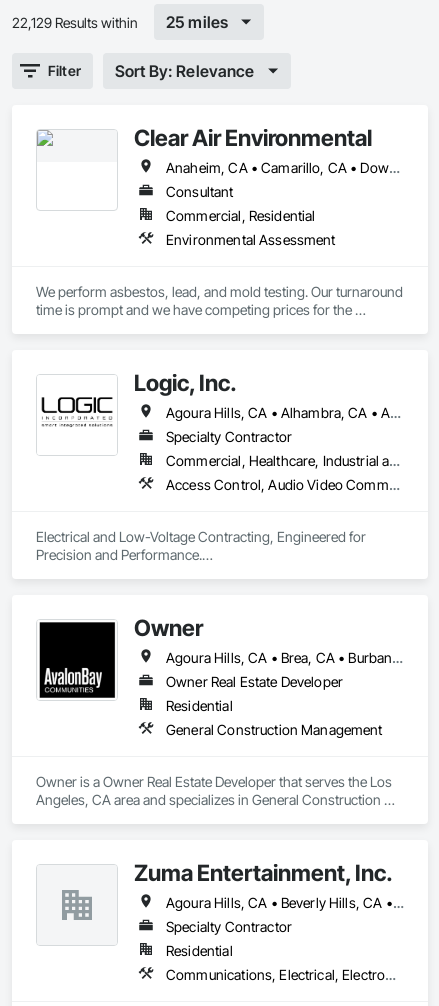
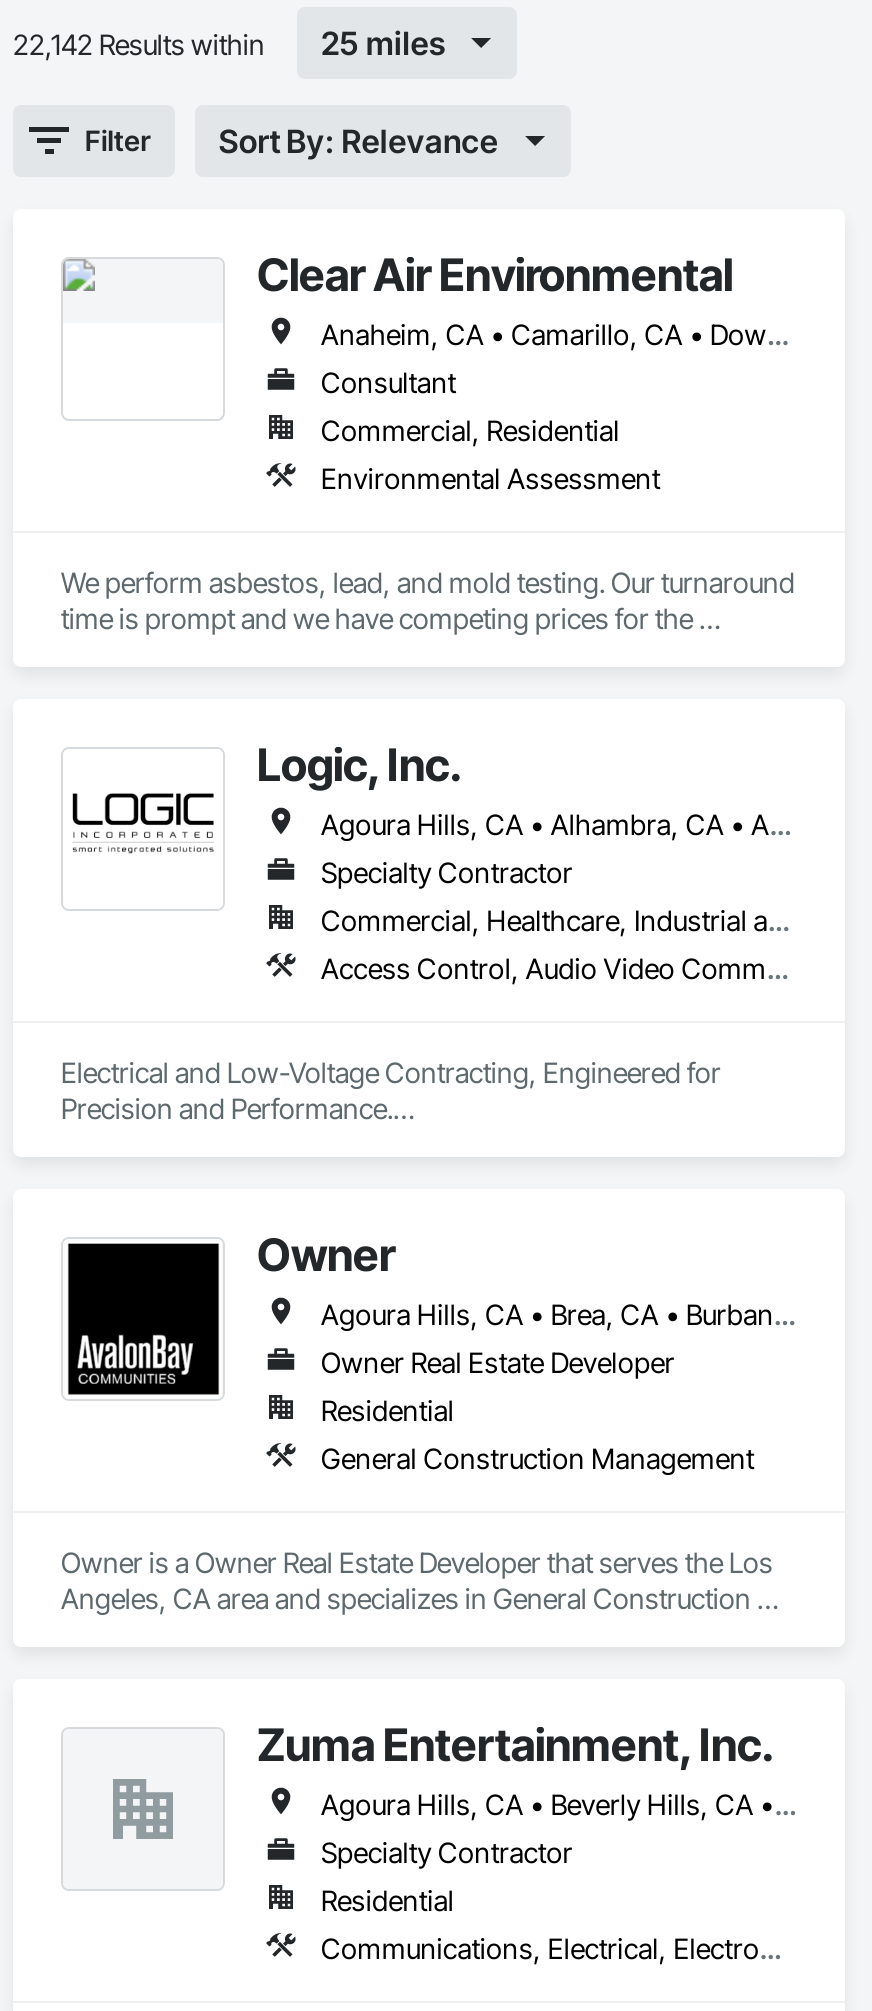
- 22,129 Results within
+ 22,142 Results within
